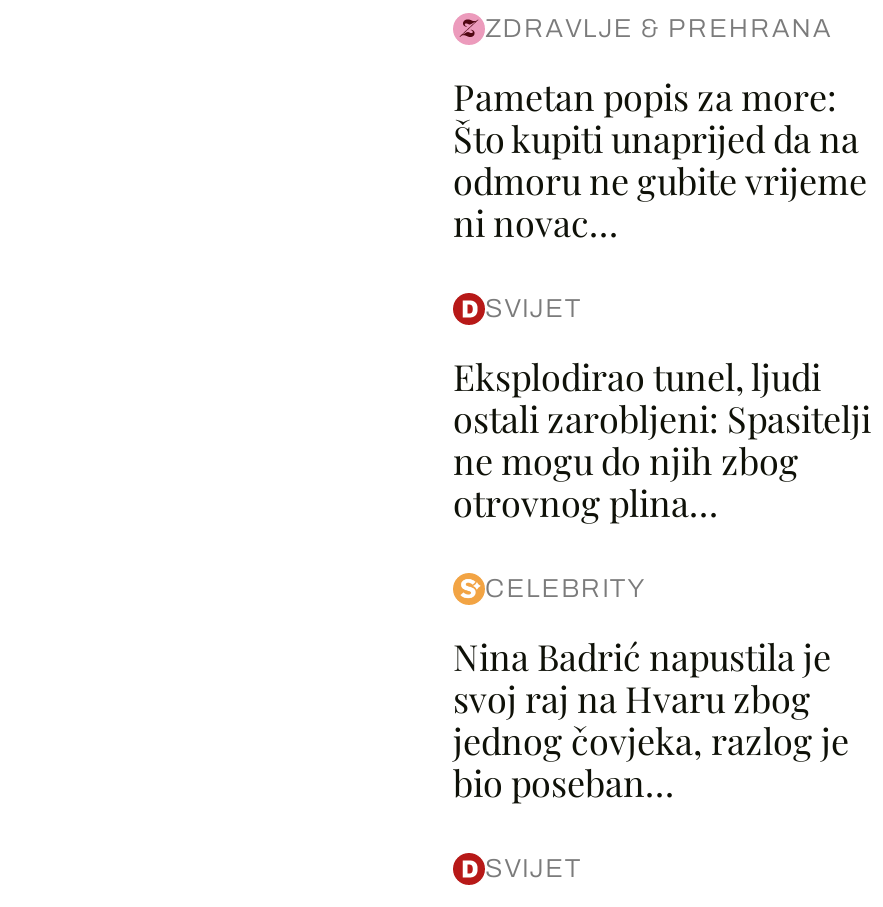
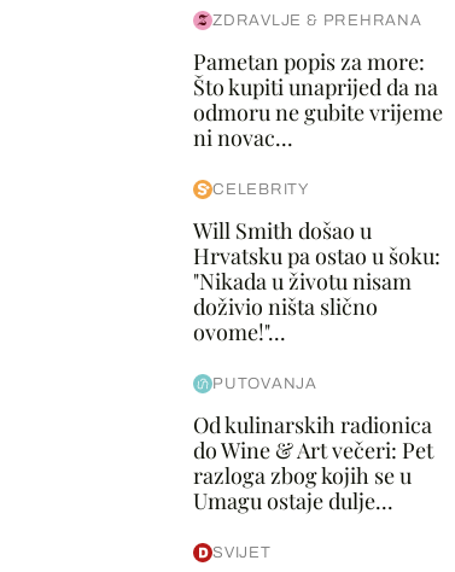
- SVIJET
- Eksplodirao tunel, ljudi
- ostali zarobljeni: Spasitelji
- ne mogu do njih zbog
- otrovnog plina...

moved up: CELEBRITY

- Nina Badrić napustila je
- svoj raj na Hvaru zbog
- jednog čovjeka, razlog je
- bio poseban...
+ Will Smith došao u
+ Hrvatsku pa ostao u šoku:
+ "Nikada u životu nisam
+ doživio ništa slično
+ ovome!"...
+ PUTOVANJA
+ Od kulinarskih radionica
+ do Wine & Art večeri: Pet
+ razloga zbog kojih se u
+ Umagu ostaje dulje...
